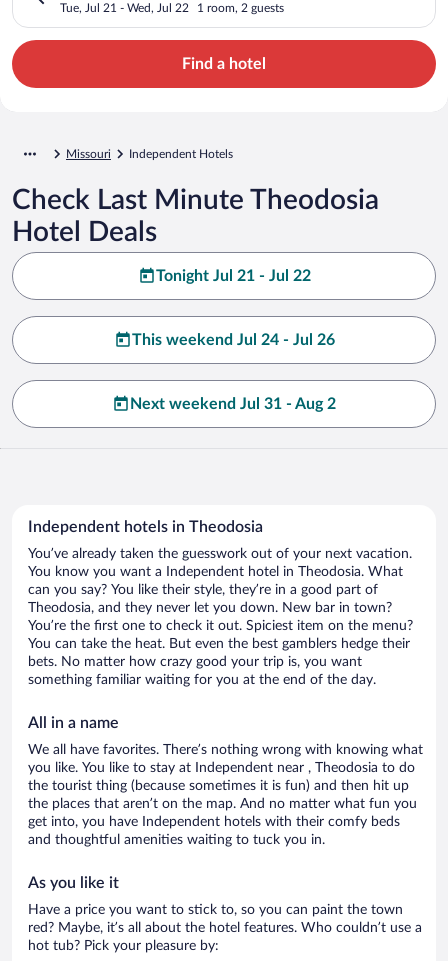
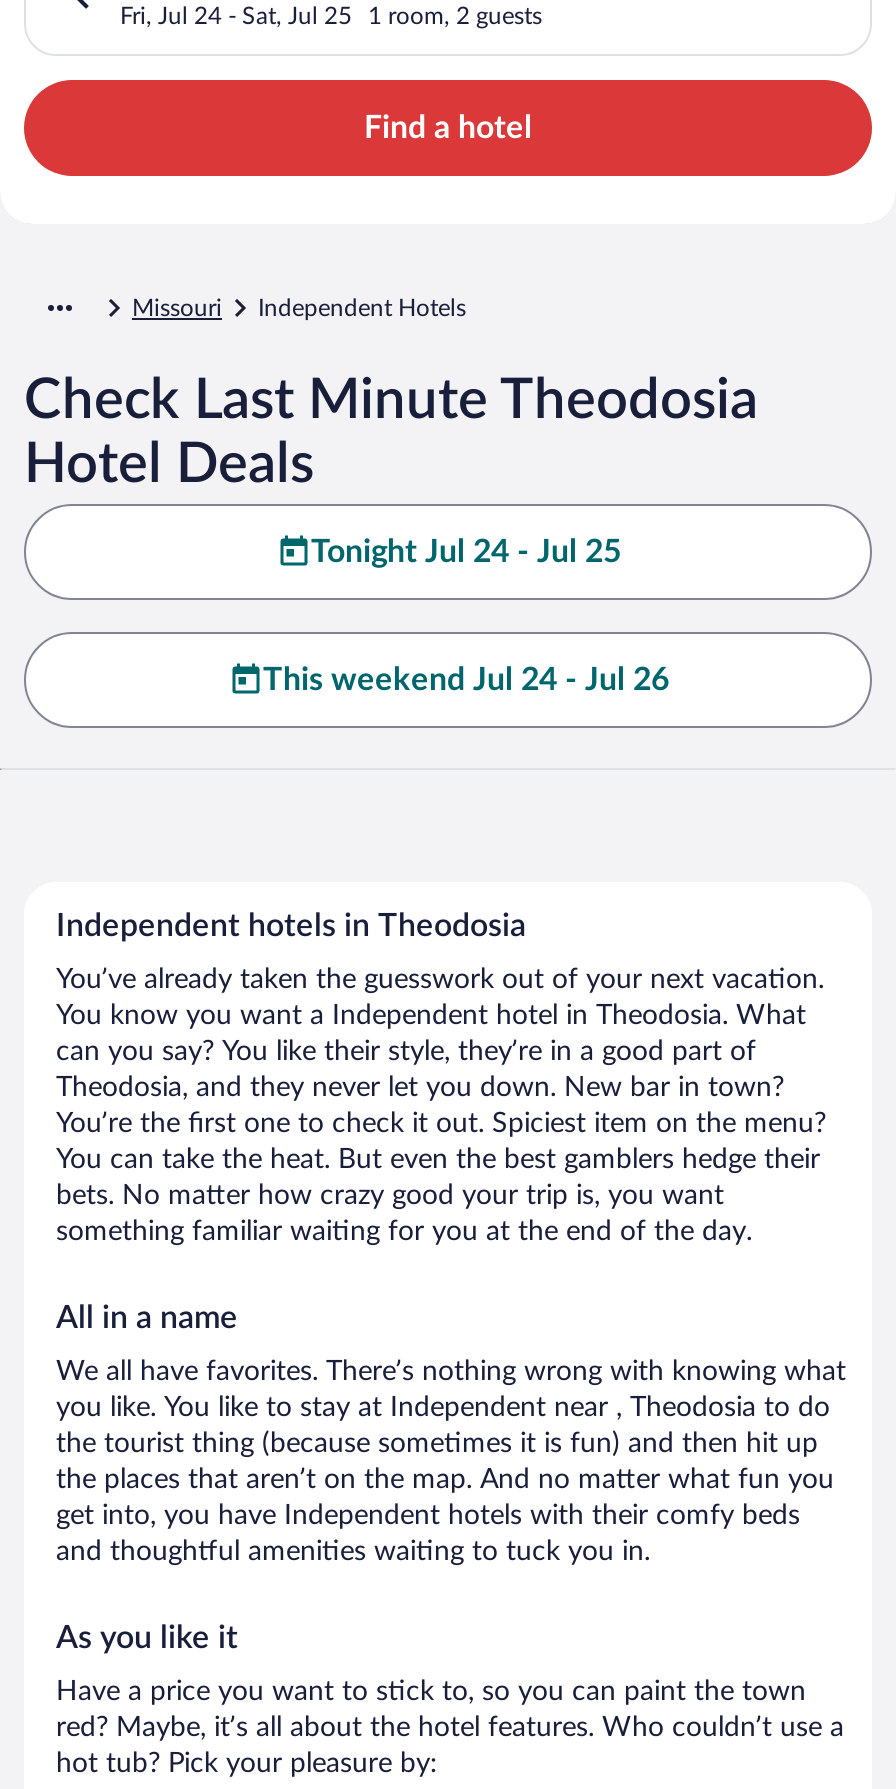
- Tue, Jul 21 - Wed, Jul 22
+ Fri, Jul 24 - Sat, Jul 25

- Tonight Jul 21 - Jul 22
+ Tonight Jul 24 - Jul 25

- Next weekend Jul 31 - Aug 2
